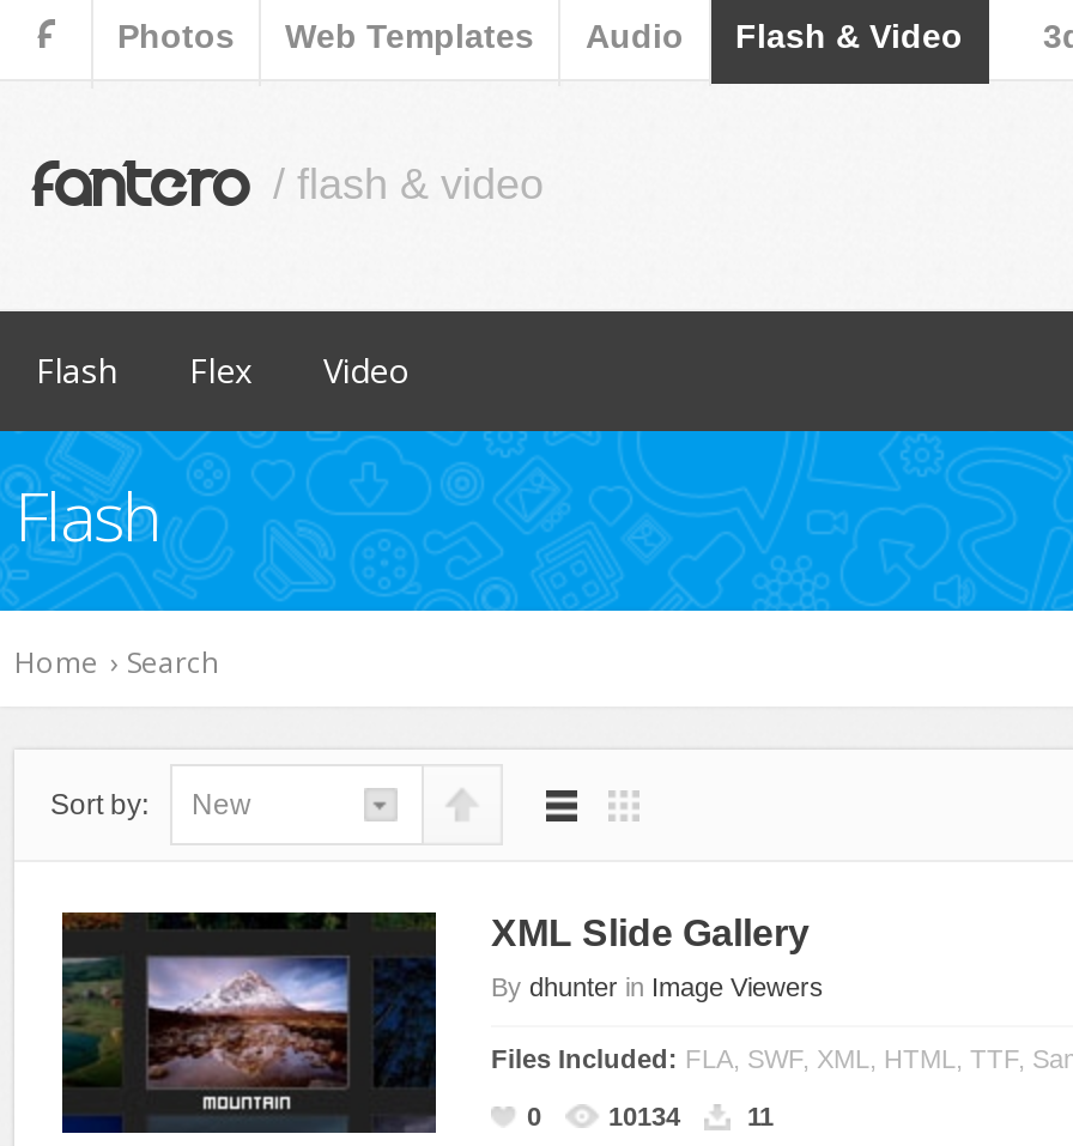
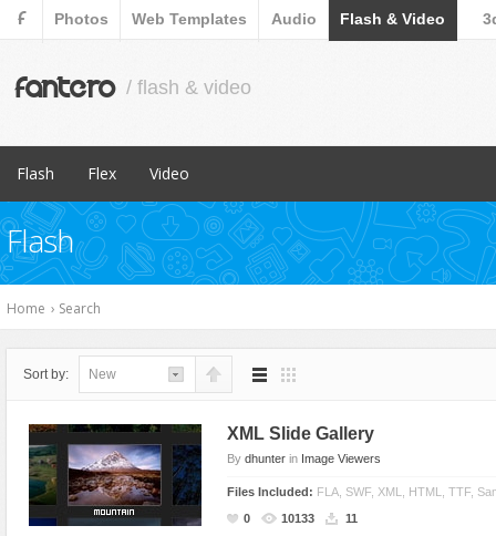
- 10134
+ 10133
